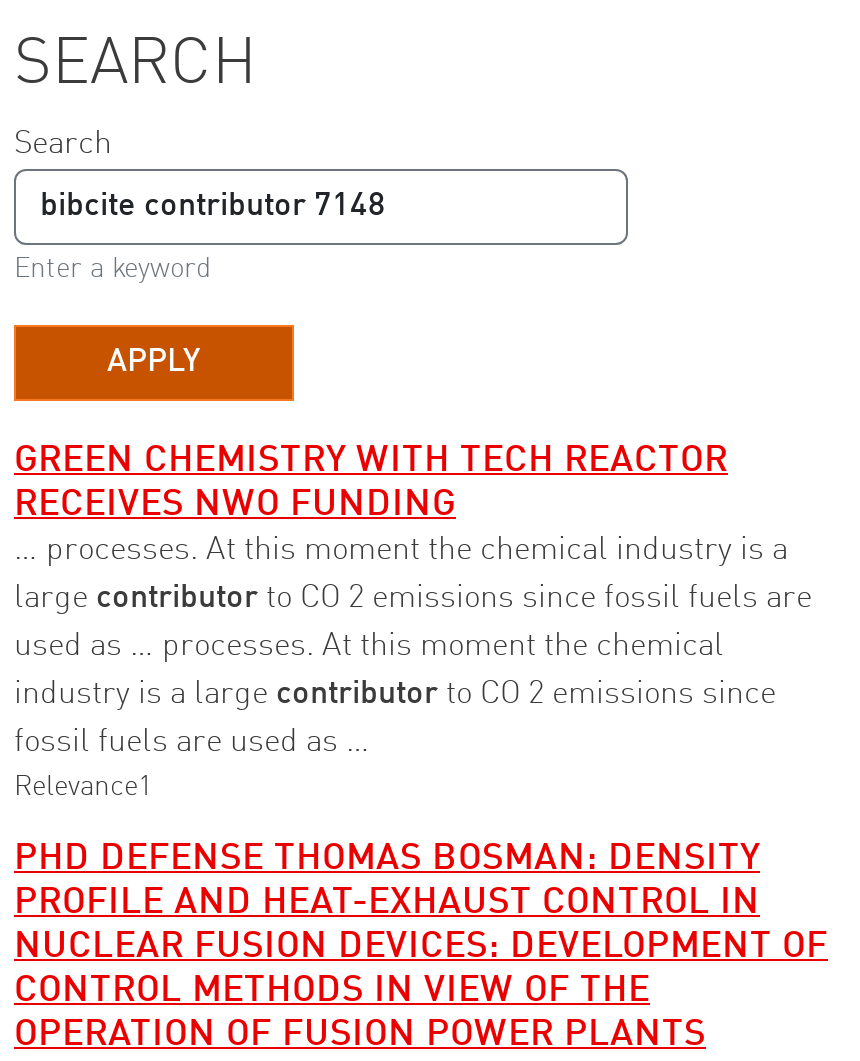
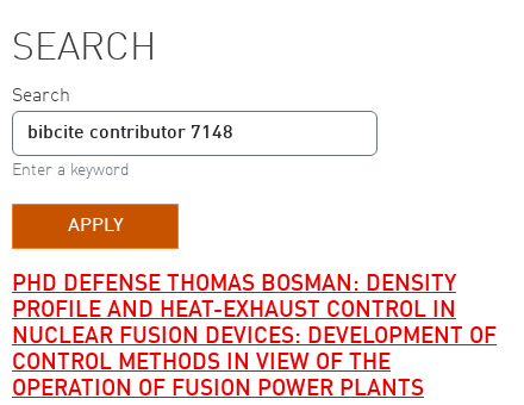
- GREEN CHEMISTRY WITH TECH REACTOR
- RECEIVES NWO FUNDING
- … processes. At this moment the chemical industry is a
- large contributor to CO 2 emissions since fossil fuels are
- used as … processes. At this moment the chemical
- industry is a large contributor to CO 2 emissions since
- fossil fuels are used as …
- Relevance 1
